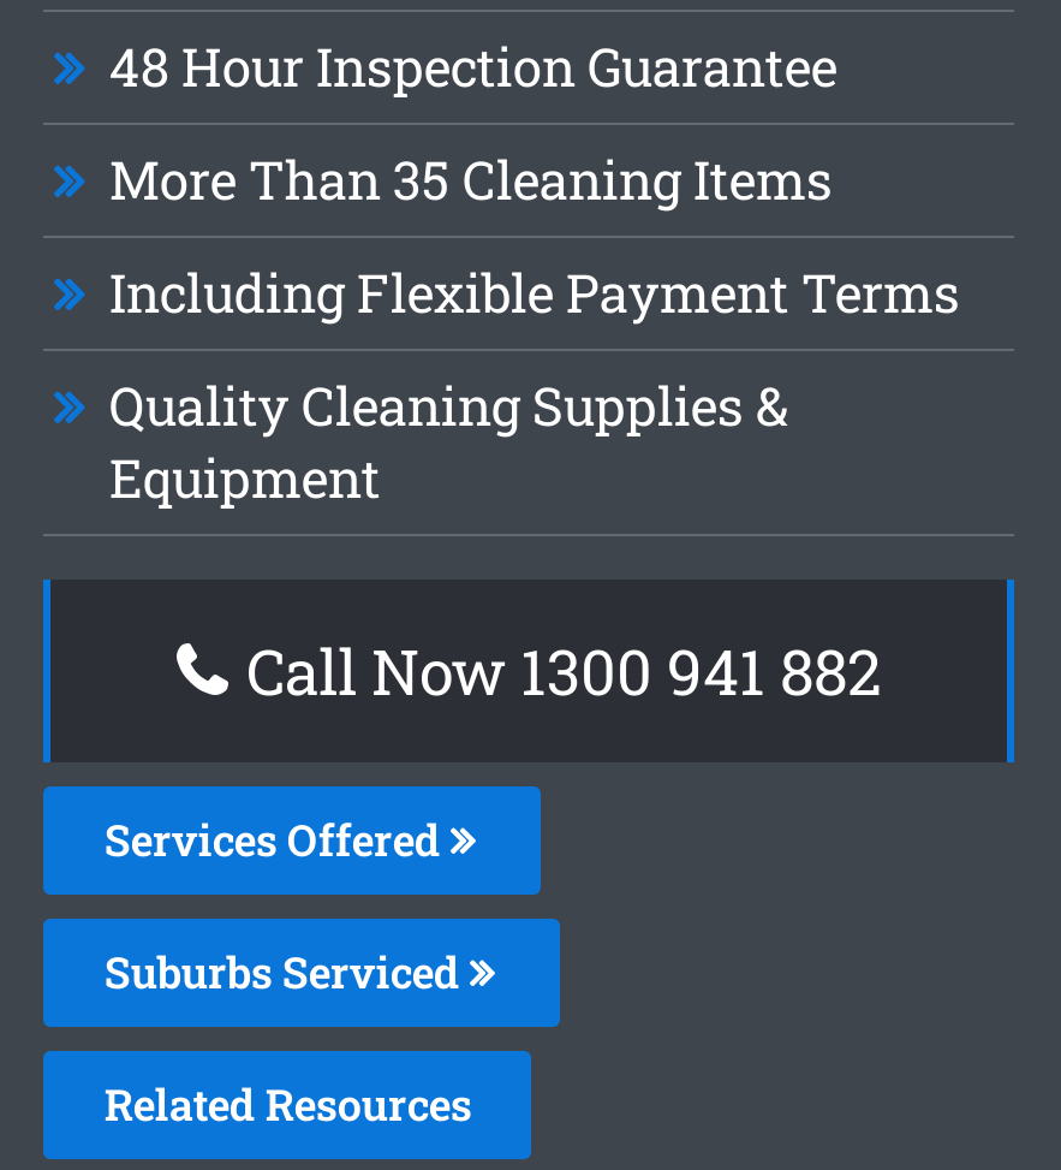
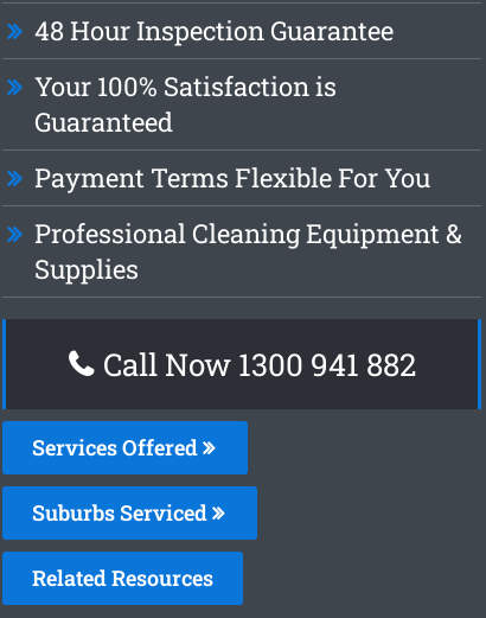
- More Than 35 Cleaning Items
+ Your 100% Satisfaction is
+ Guaranteed

- Including Flexible Payment Terms
+ Payment Terms Flexible For You

- Quality Cleaning Supplies &
- Equipment
+ Professional Cleaning Equipment &
+ Supplies
